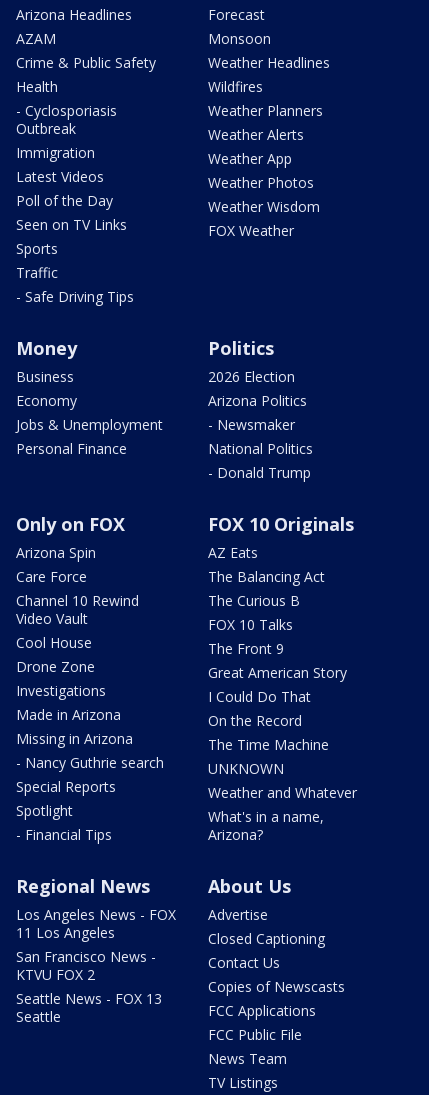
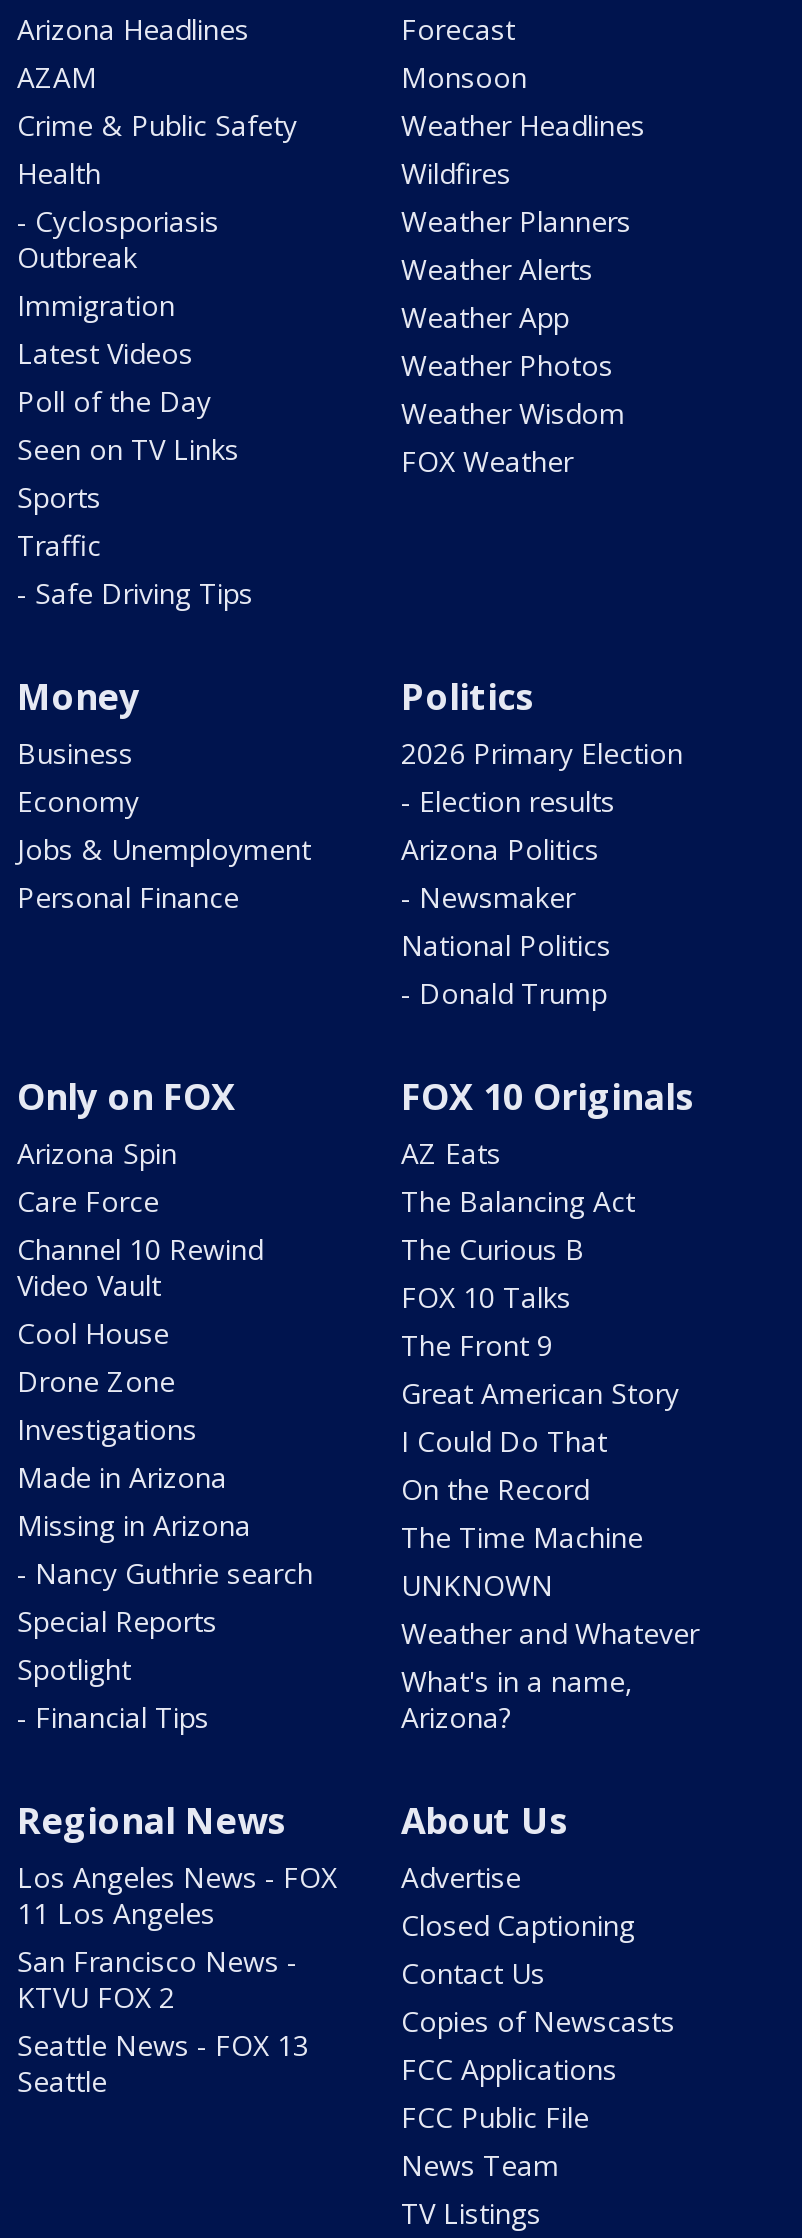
- 2026 Election
+ 2026 Primary Election
+ - Election results
